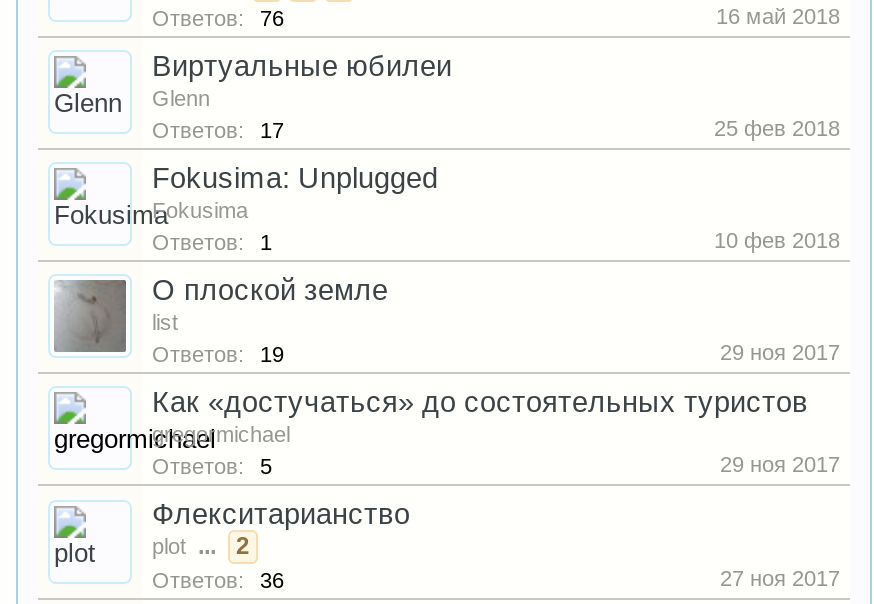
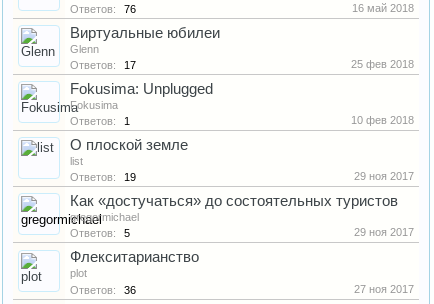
- [image]
+ [image]

- plot ...
- 2
+ plot
